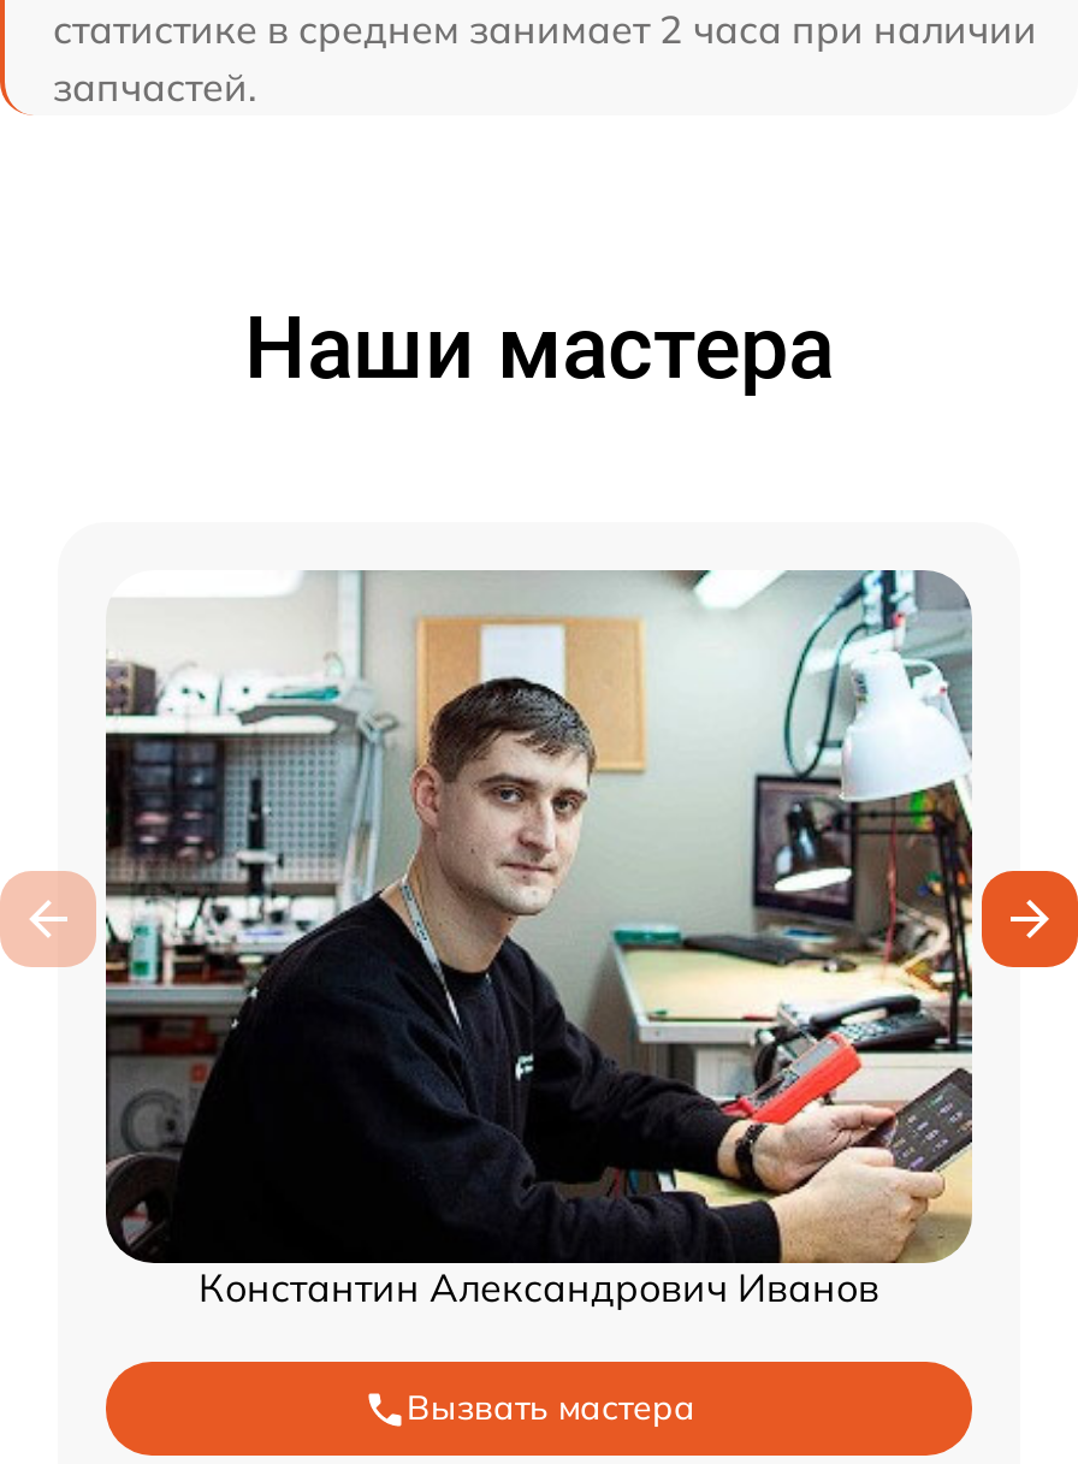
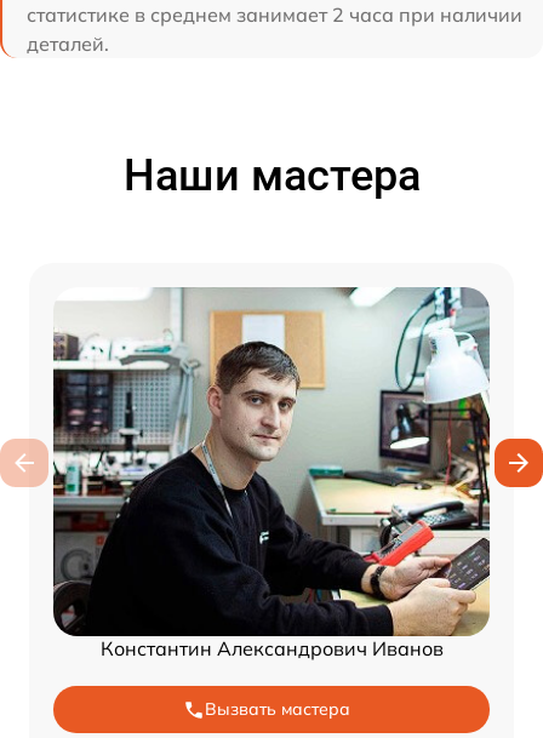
- запчастей.
+ деталей.
